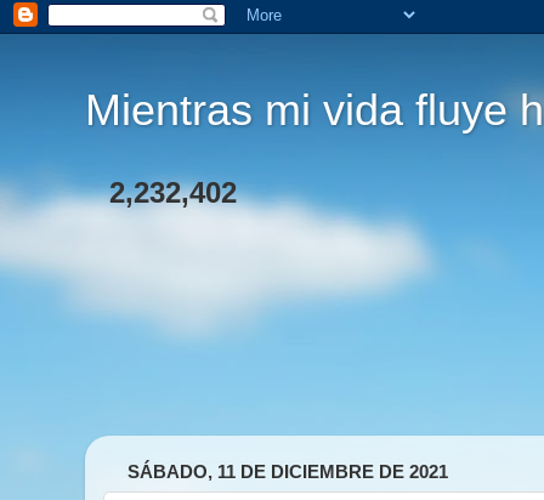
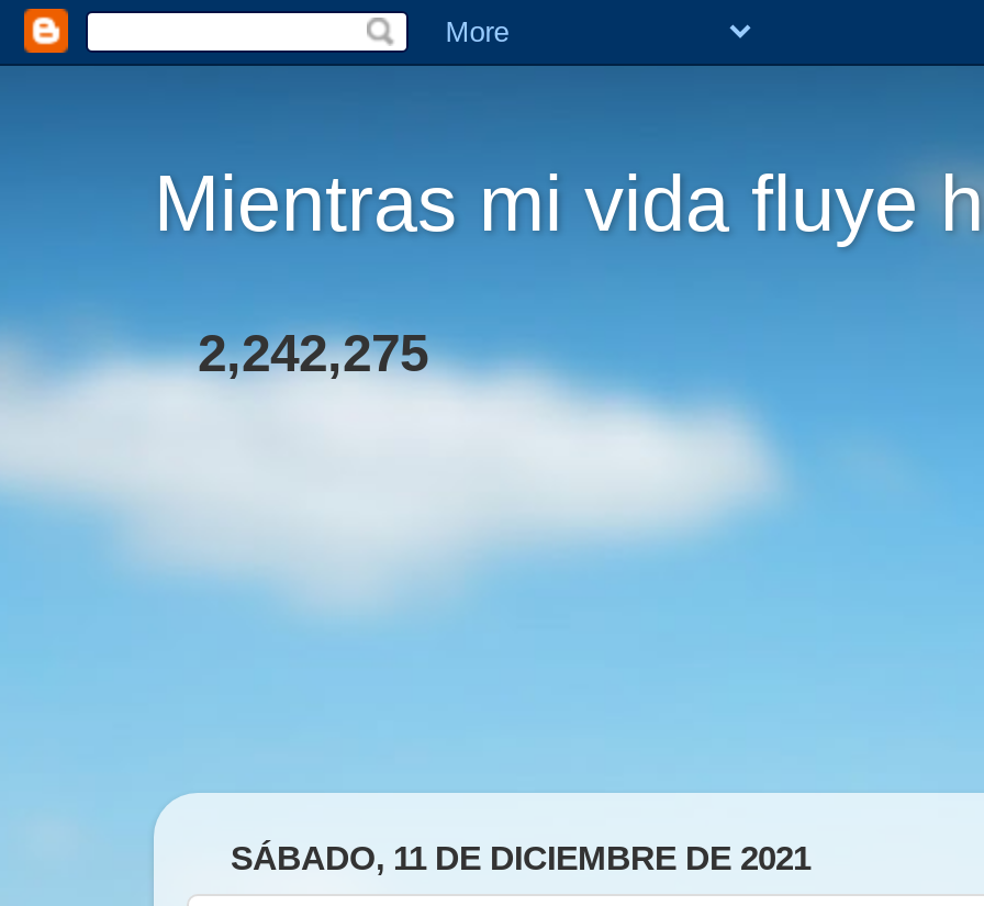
- 2,232,402
+ 2,242,275
